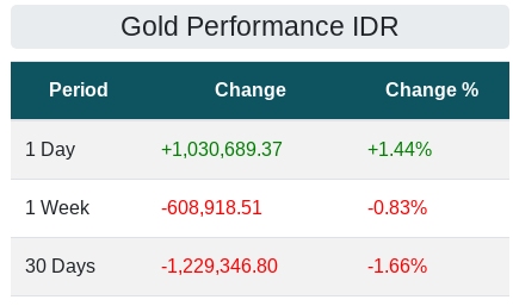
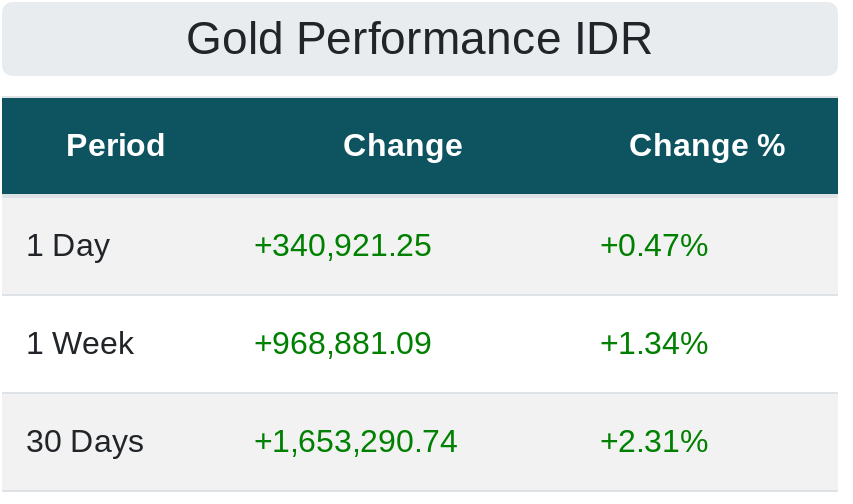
- +1,030,689.37
+ +340,921.25

- +1.44%
+ +0.47%

- -608,918.51
+ +968,881.09

- -0.83%
+ +1.34%

- -1,229,346.80
+ +1,653,290.74

- -1.66%
+ +2.31%
